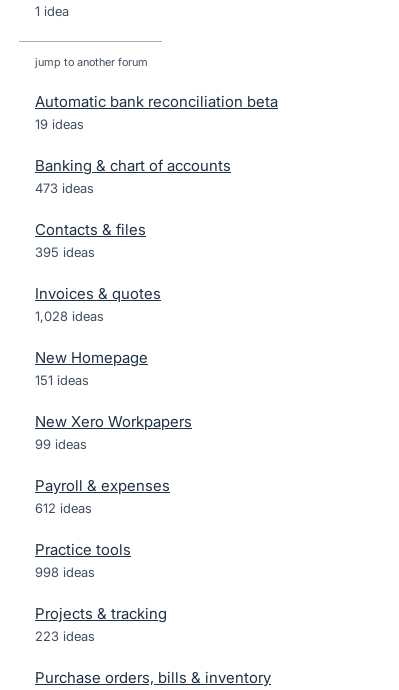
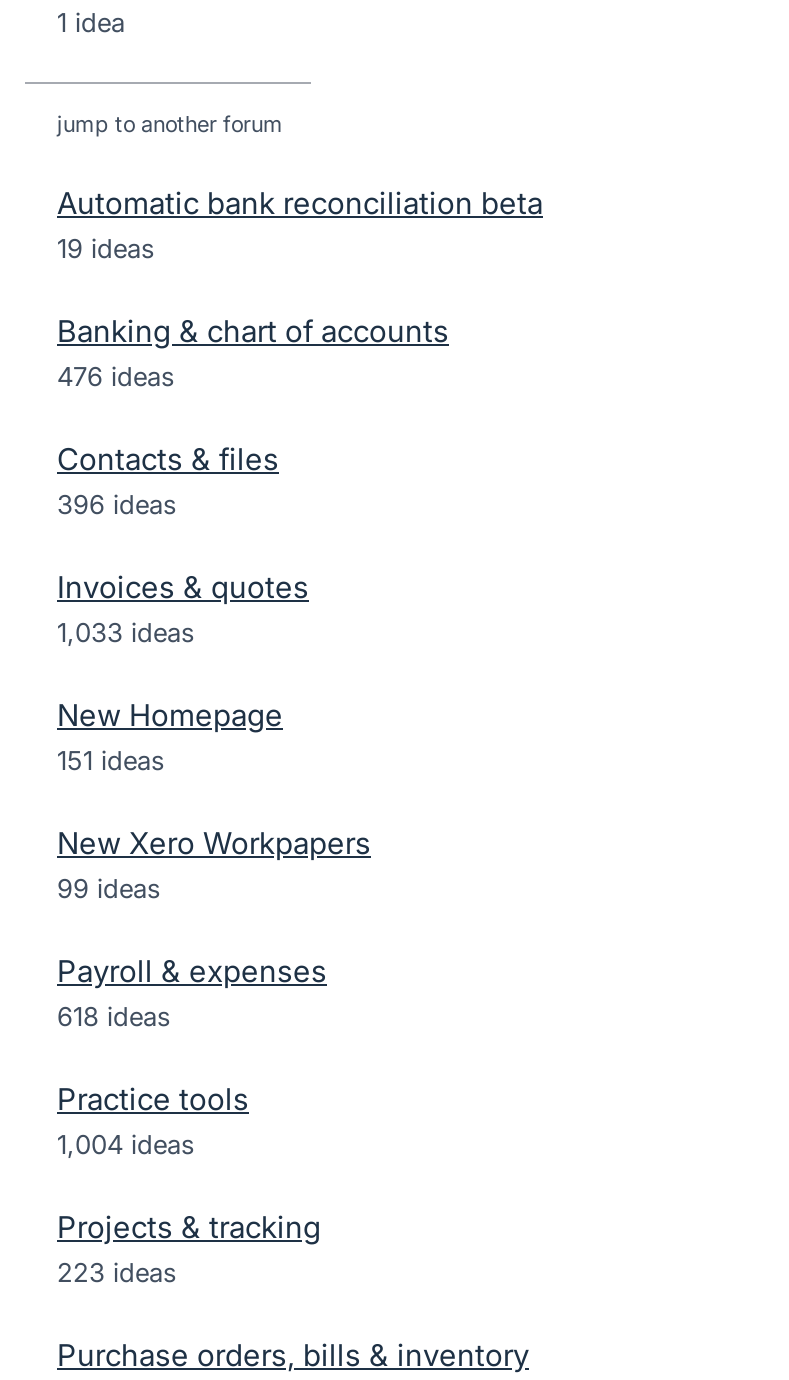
- 473 ideas
+ 476 ideas

- 395 ideas
+ 396 ideas

- 1,028 ideas
+ 1,033 ideas

- 612 ideas
+ 618 ideas

- 998 ideas
+ 1,004 ideas
